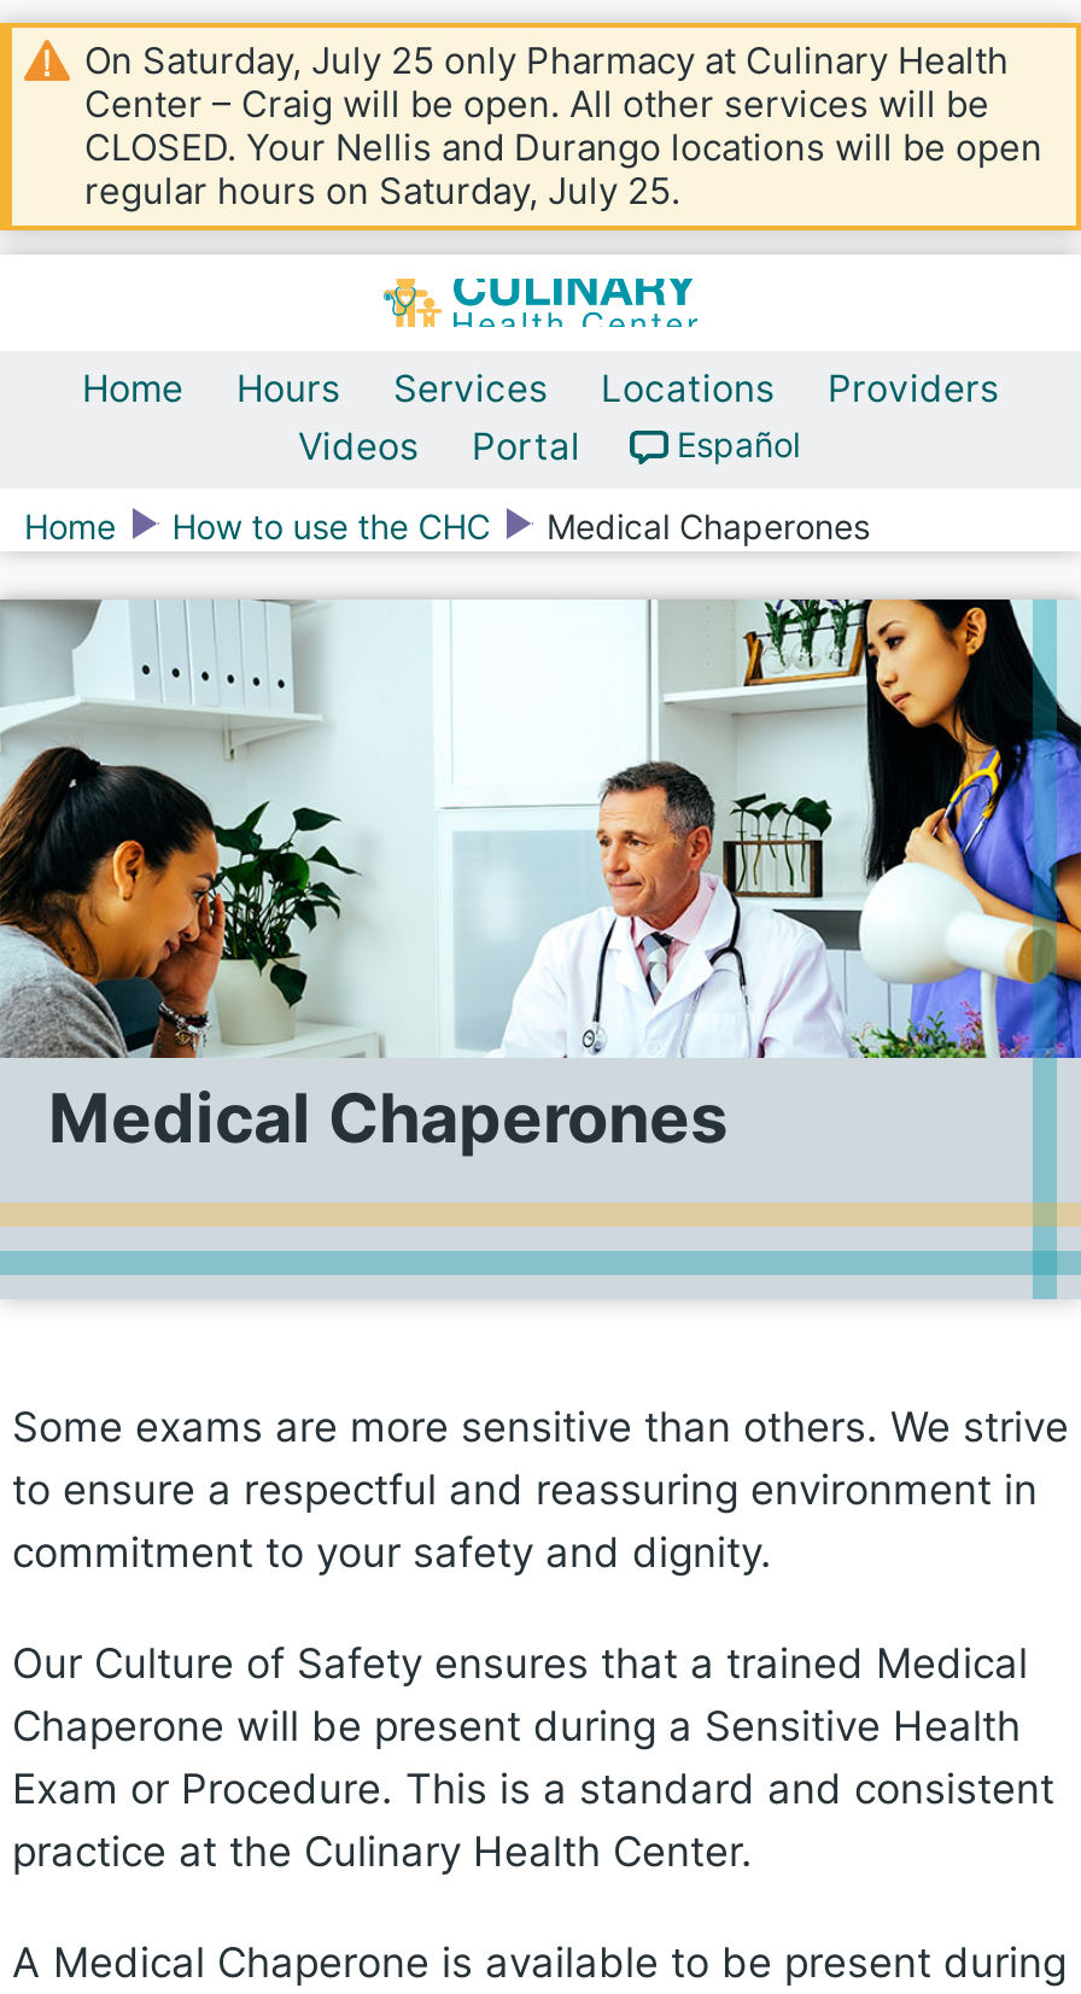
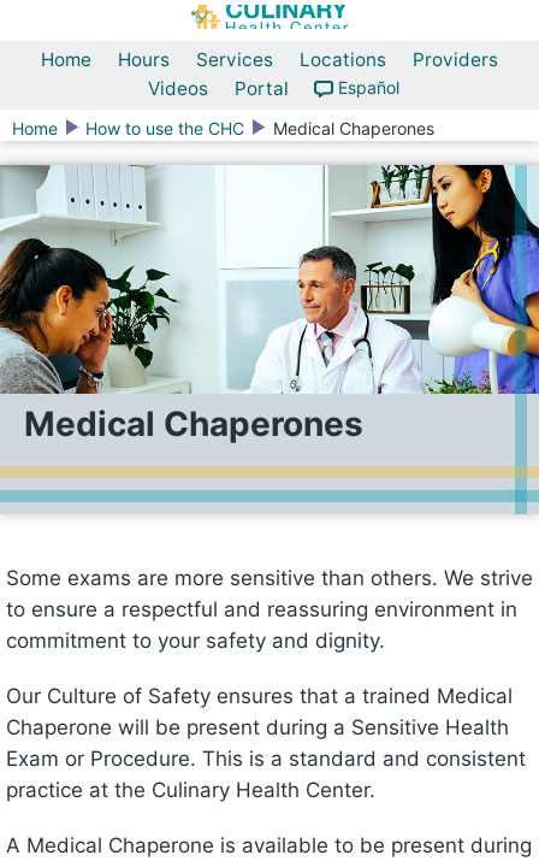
- [image]
- On Saturday, July 25 only Pharmacy at Culinary Health
- Center – Craig will be open. All other services will be
- CLOSED. Your Nellis and Durango locations will be open
- regular hours on Saturday, July 25.
